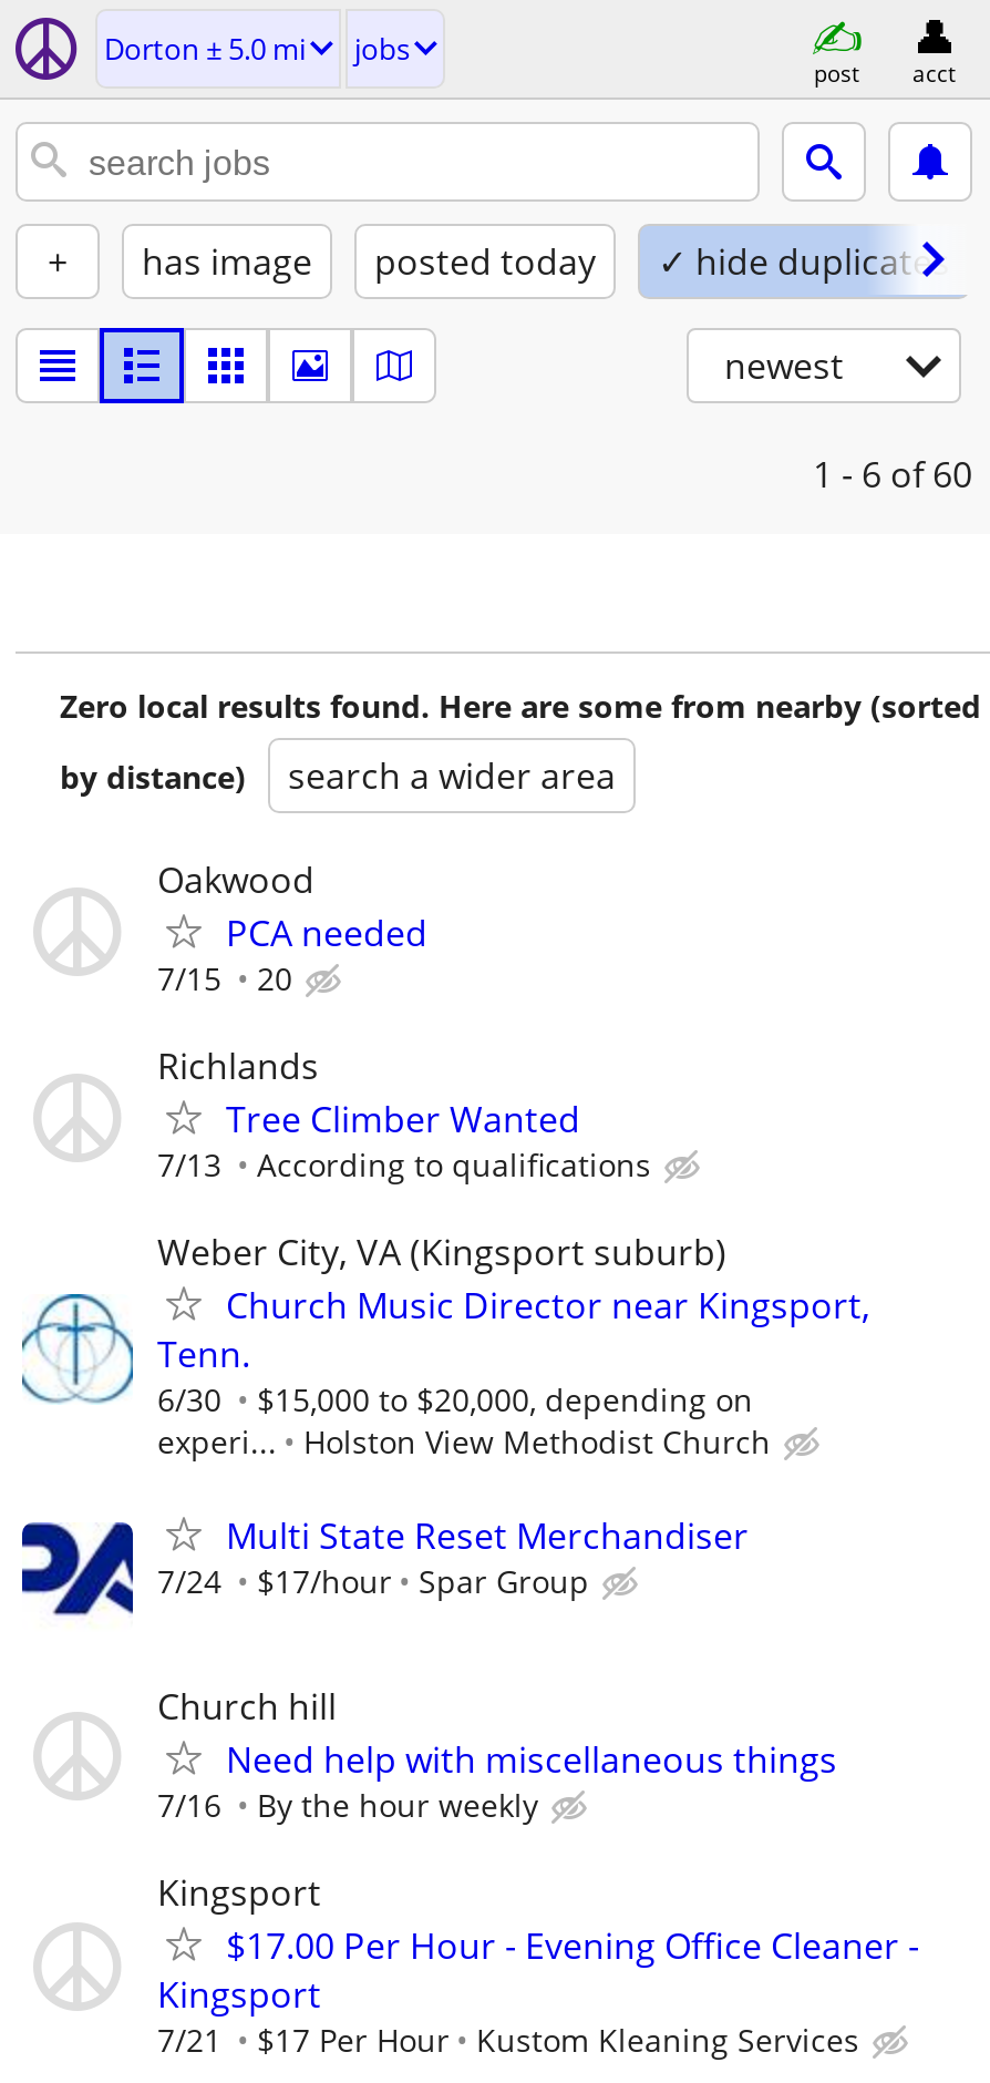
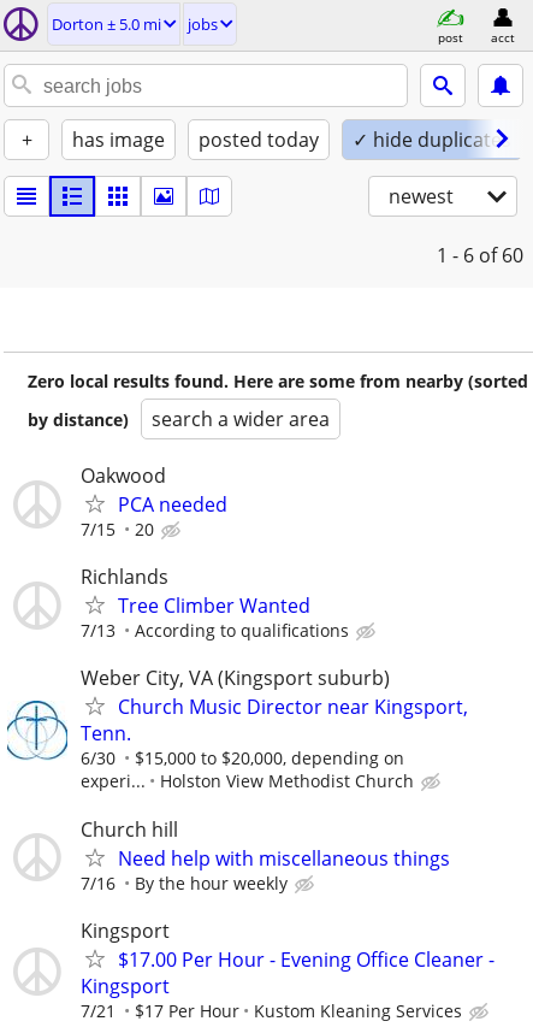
- [image]
- Multi State Reset Merchandiser
- 7/24
- $17/hour
- Spar Group
